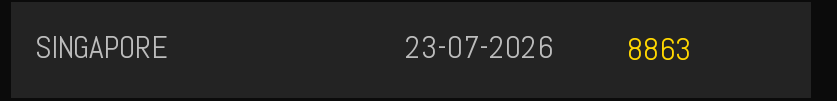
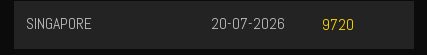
- 23-07-2026
+ 20-07-2026

- 8863
+ 9720
